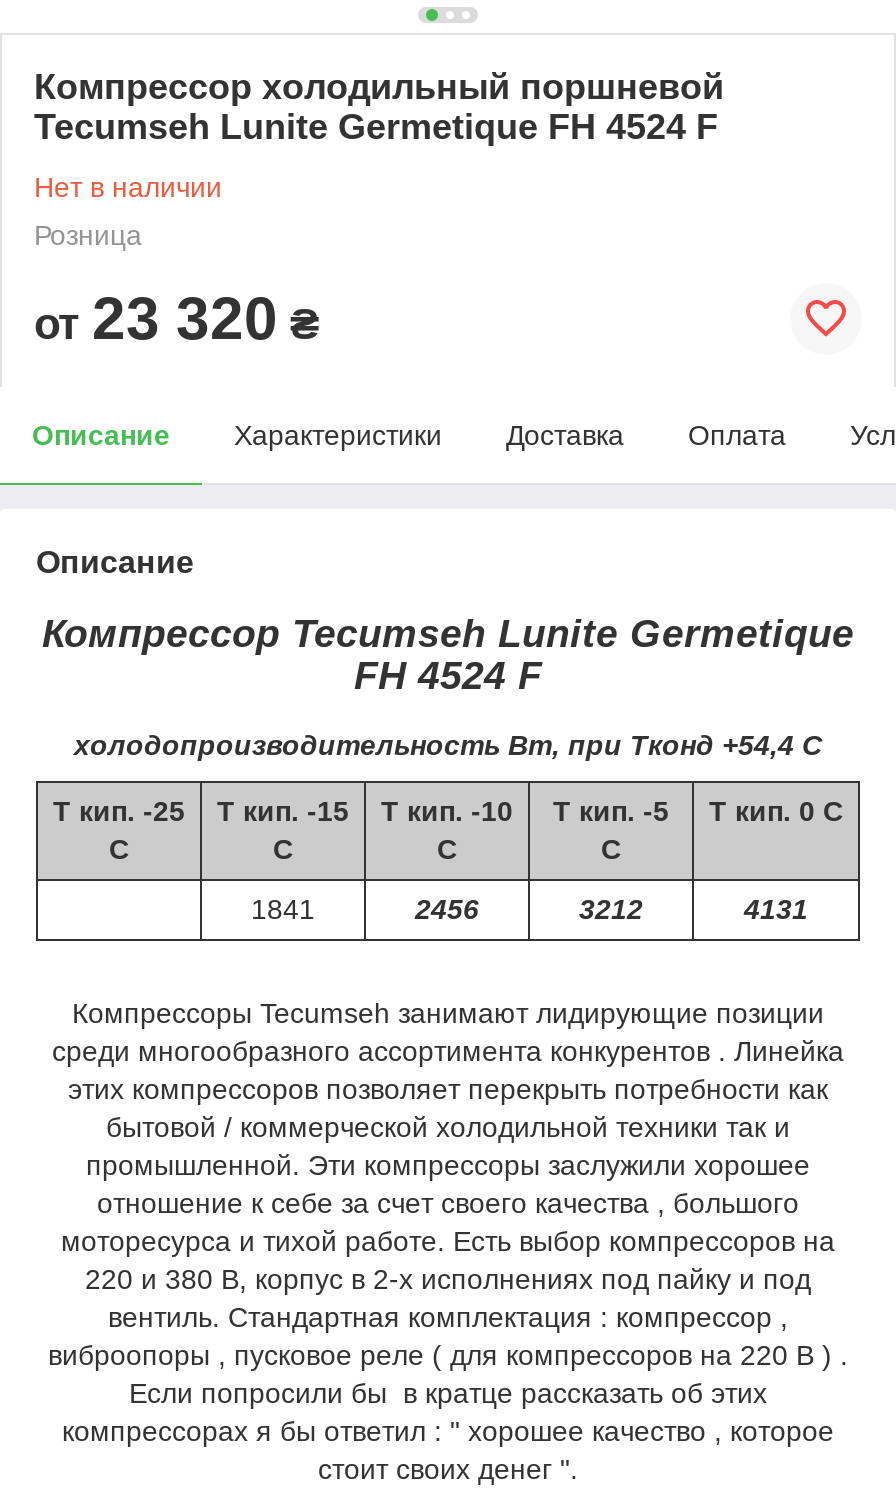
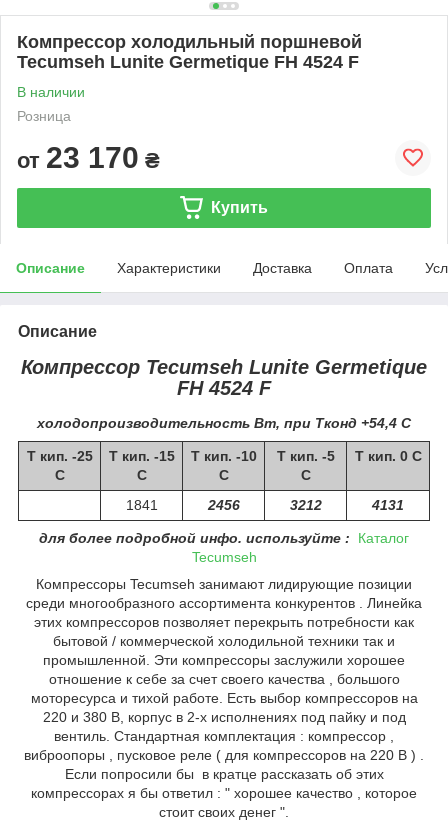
- Нет в наличии
+ В наличии

- от 23 320 ₴
+ от 23 170 ₴
+ Купить

+ для более подробной инфо. используйте : Каталог
+ Tecumseh
